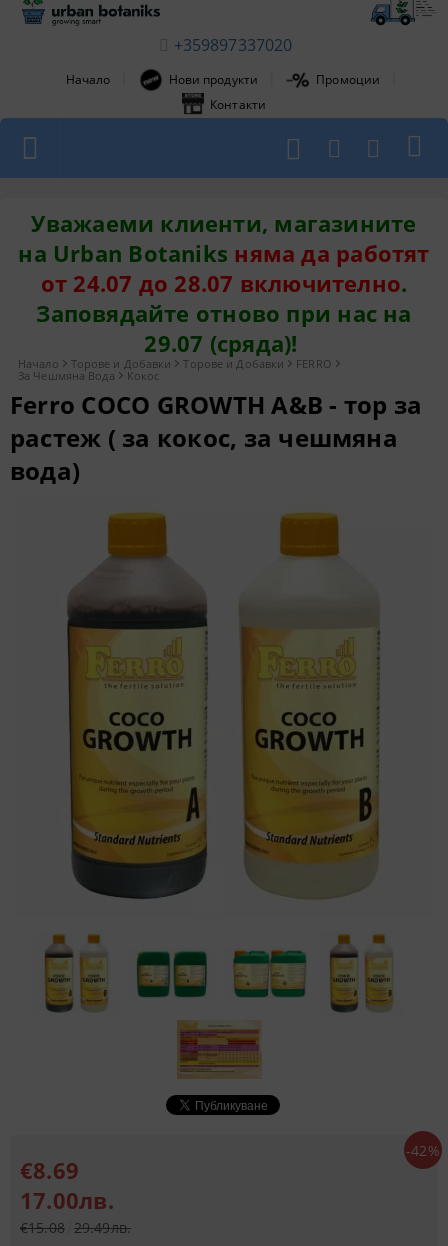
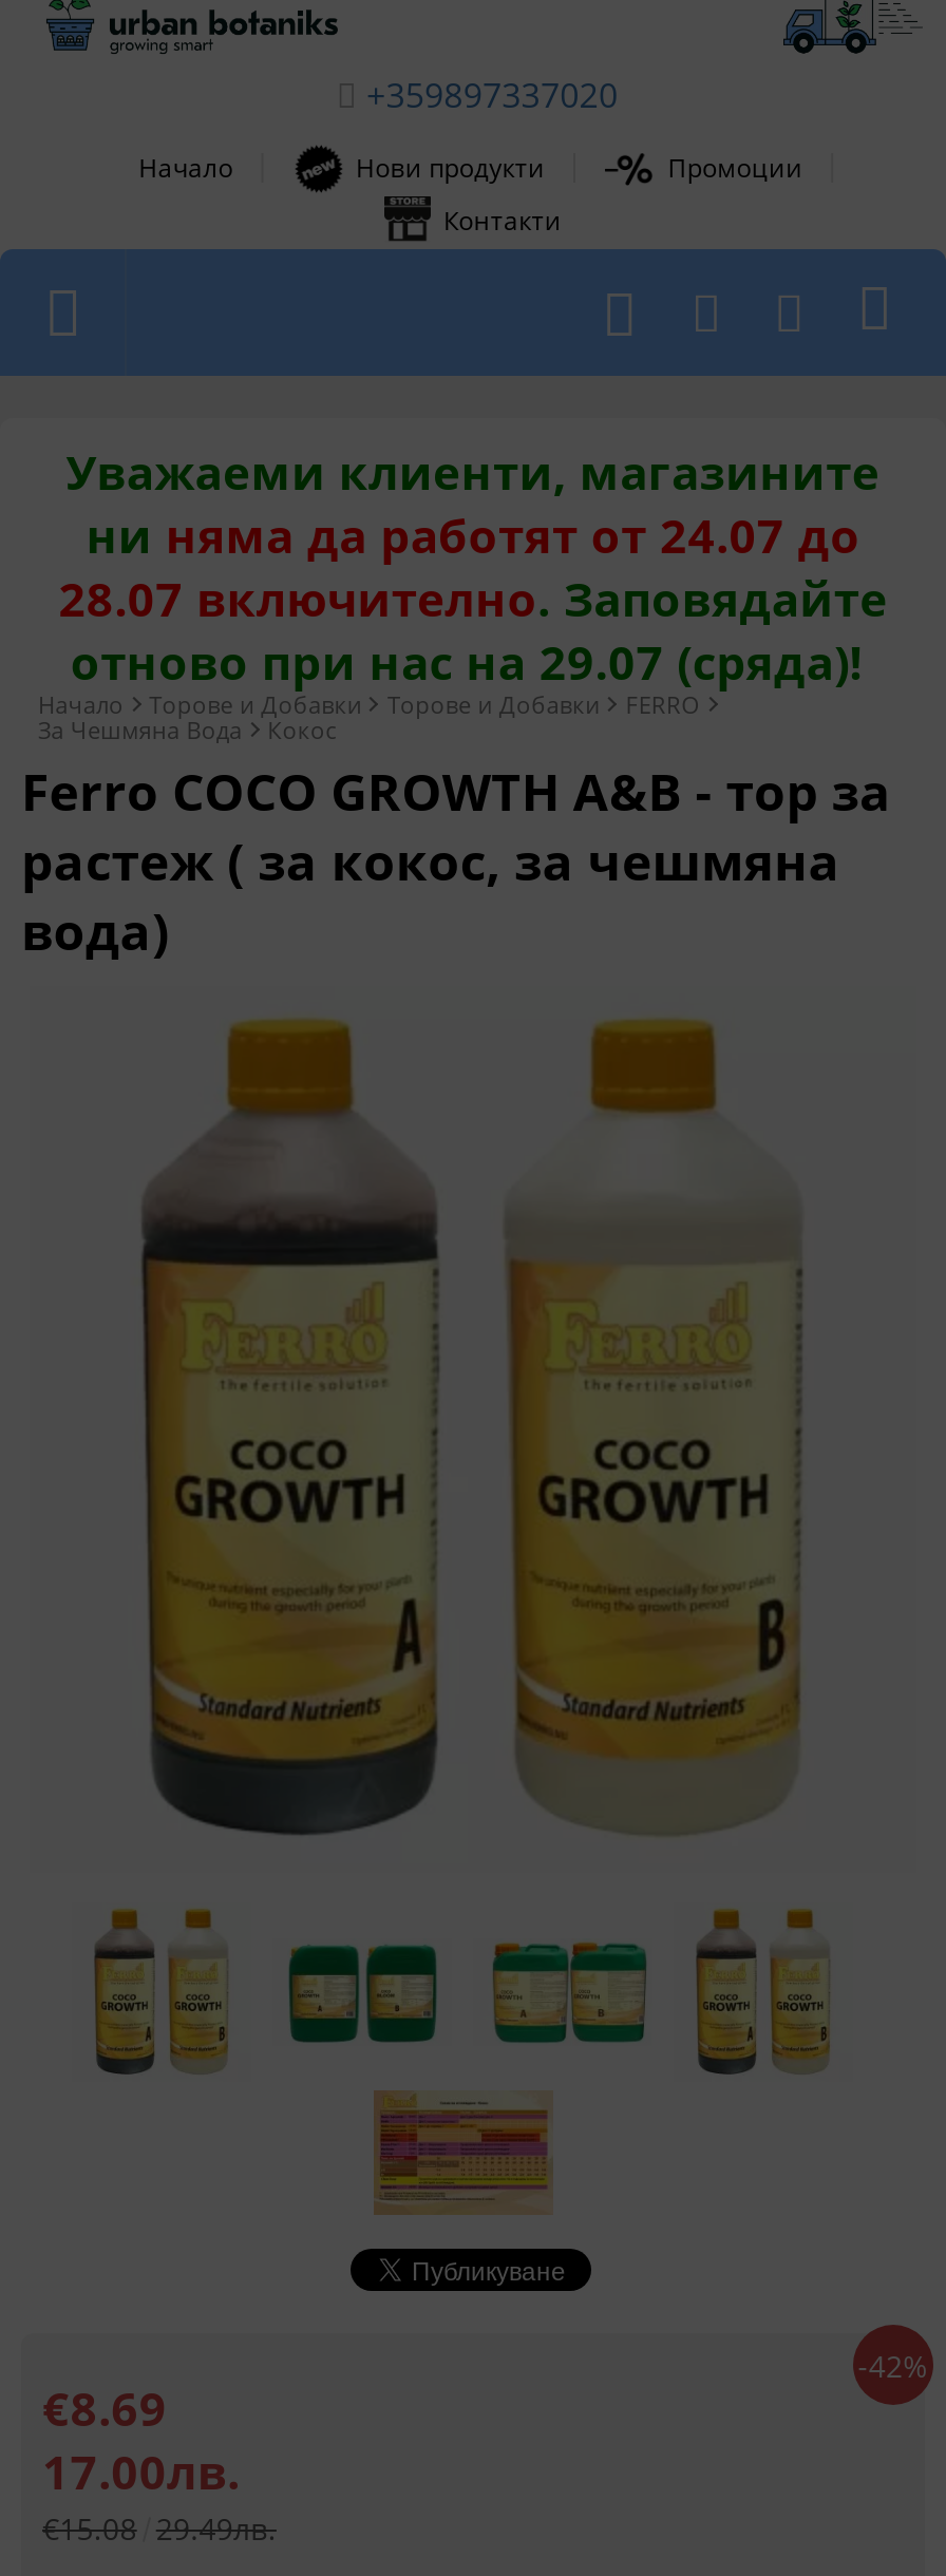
- на Urban Botaniks няма да работят
- от 24.07 до 28.07 включително.
- Заповядайте отново при нас на
- 29.07 (сряда)!
+ ни няма да работят от 24.07 до
+ 28.07 включително. Заповядайте
+ отново при нас на 29.07 (сряда)!
